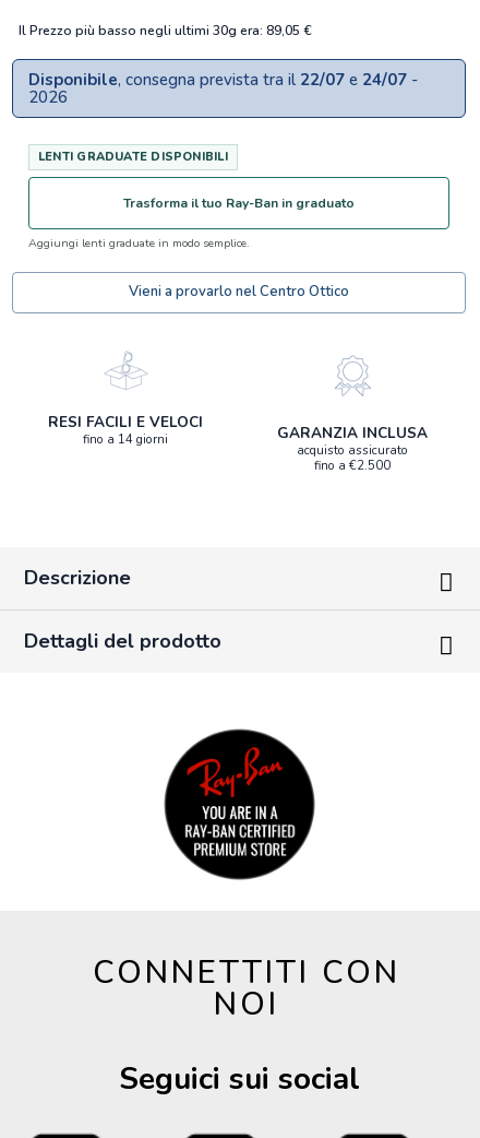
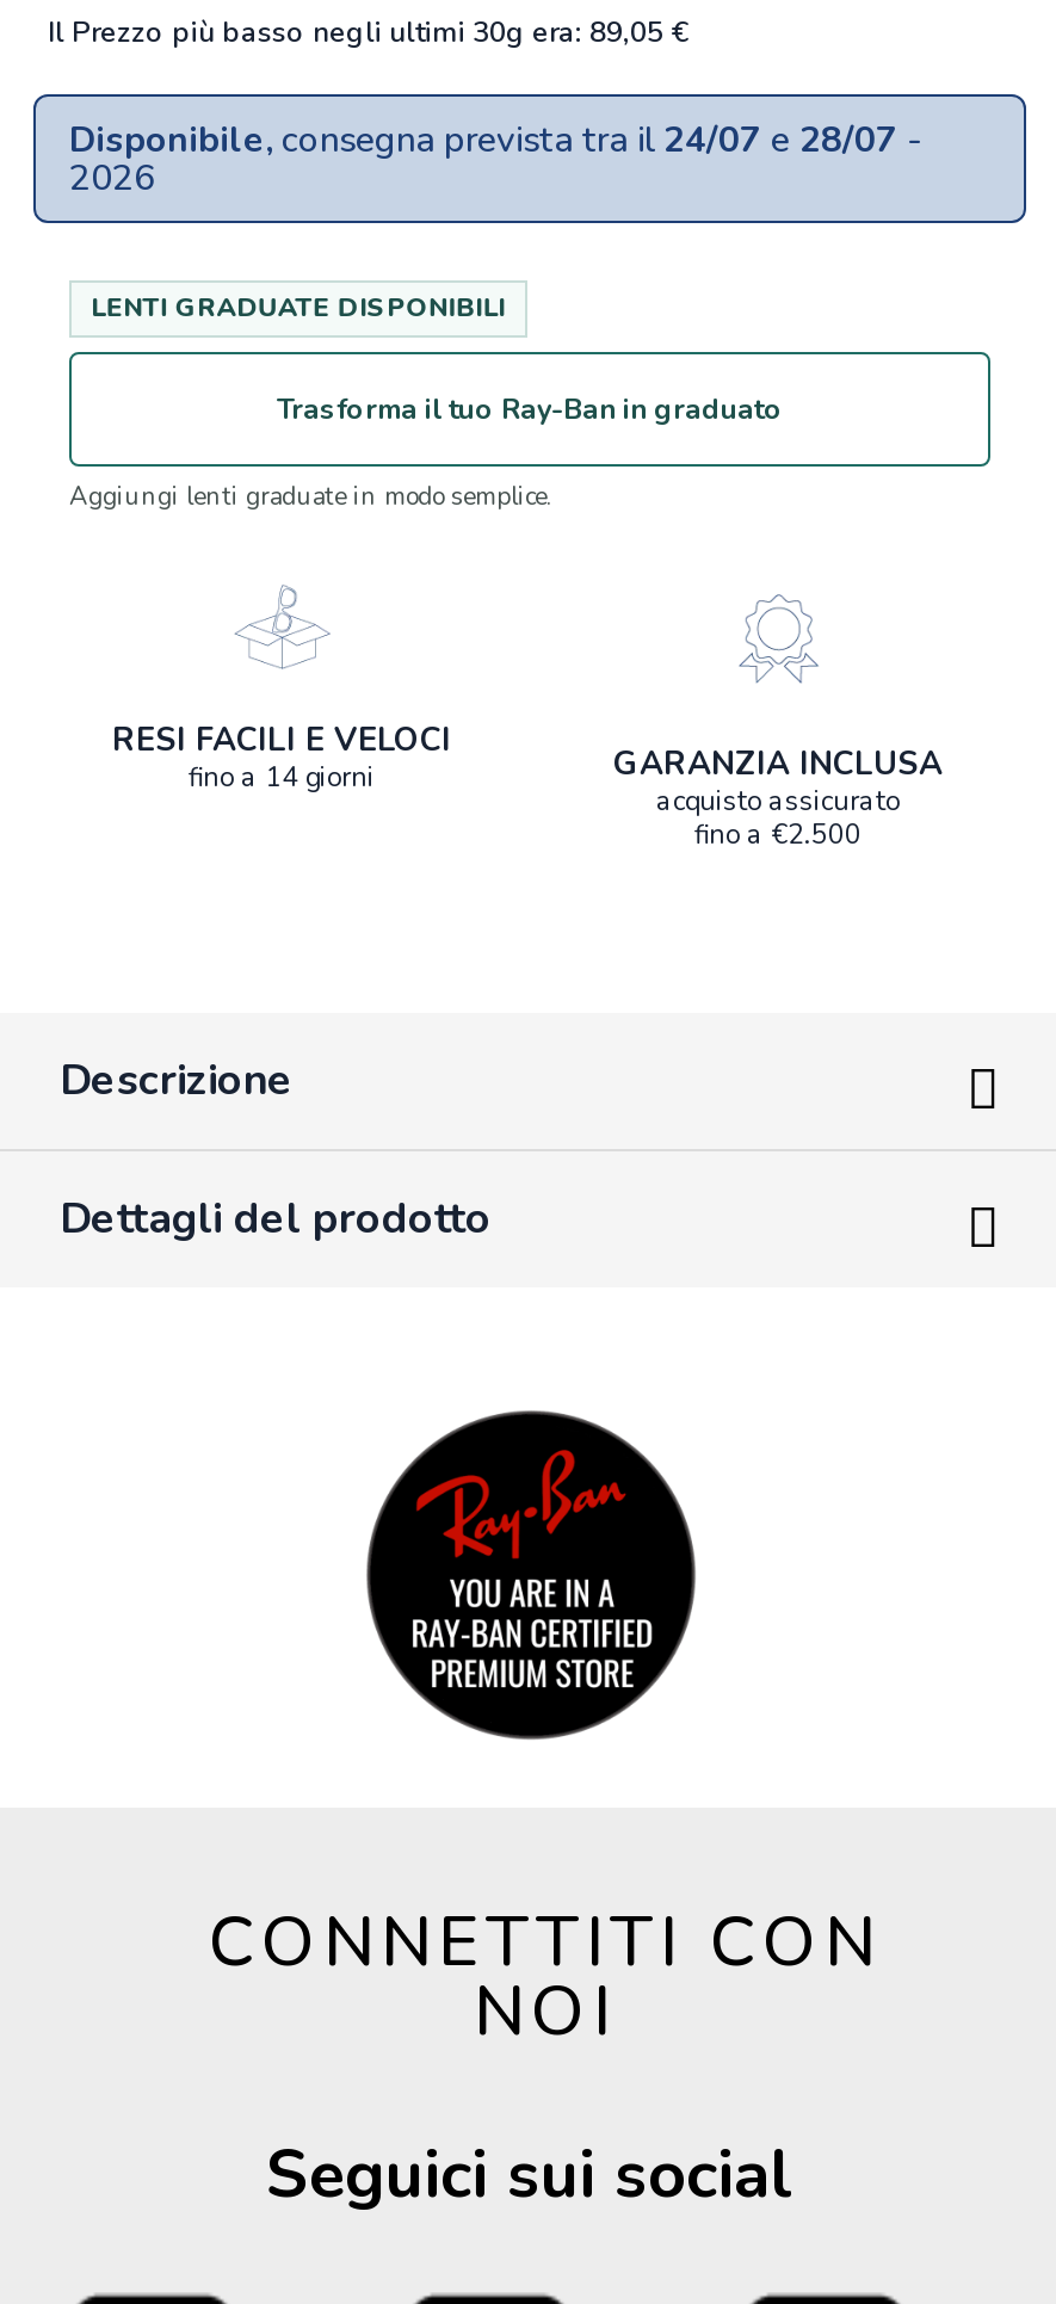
- Disponibile, consegna prevista tra il 22/07 e 24/07 -
+ Disponibile, consegna prevista tra il 24/07 e 28/07 -

- Vieni a provarlo nel Centro Ottico
